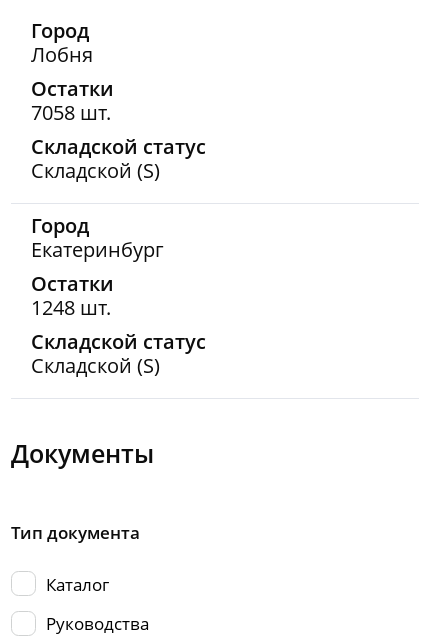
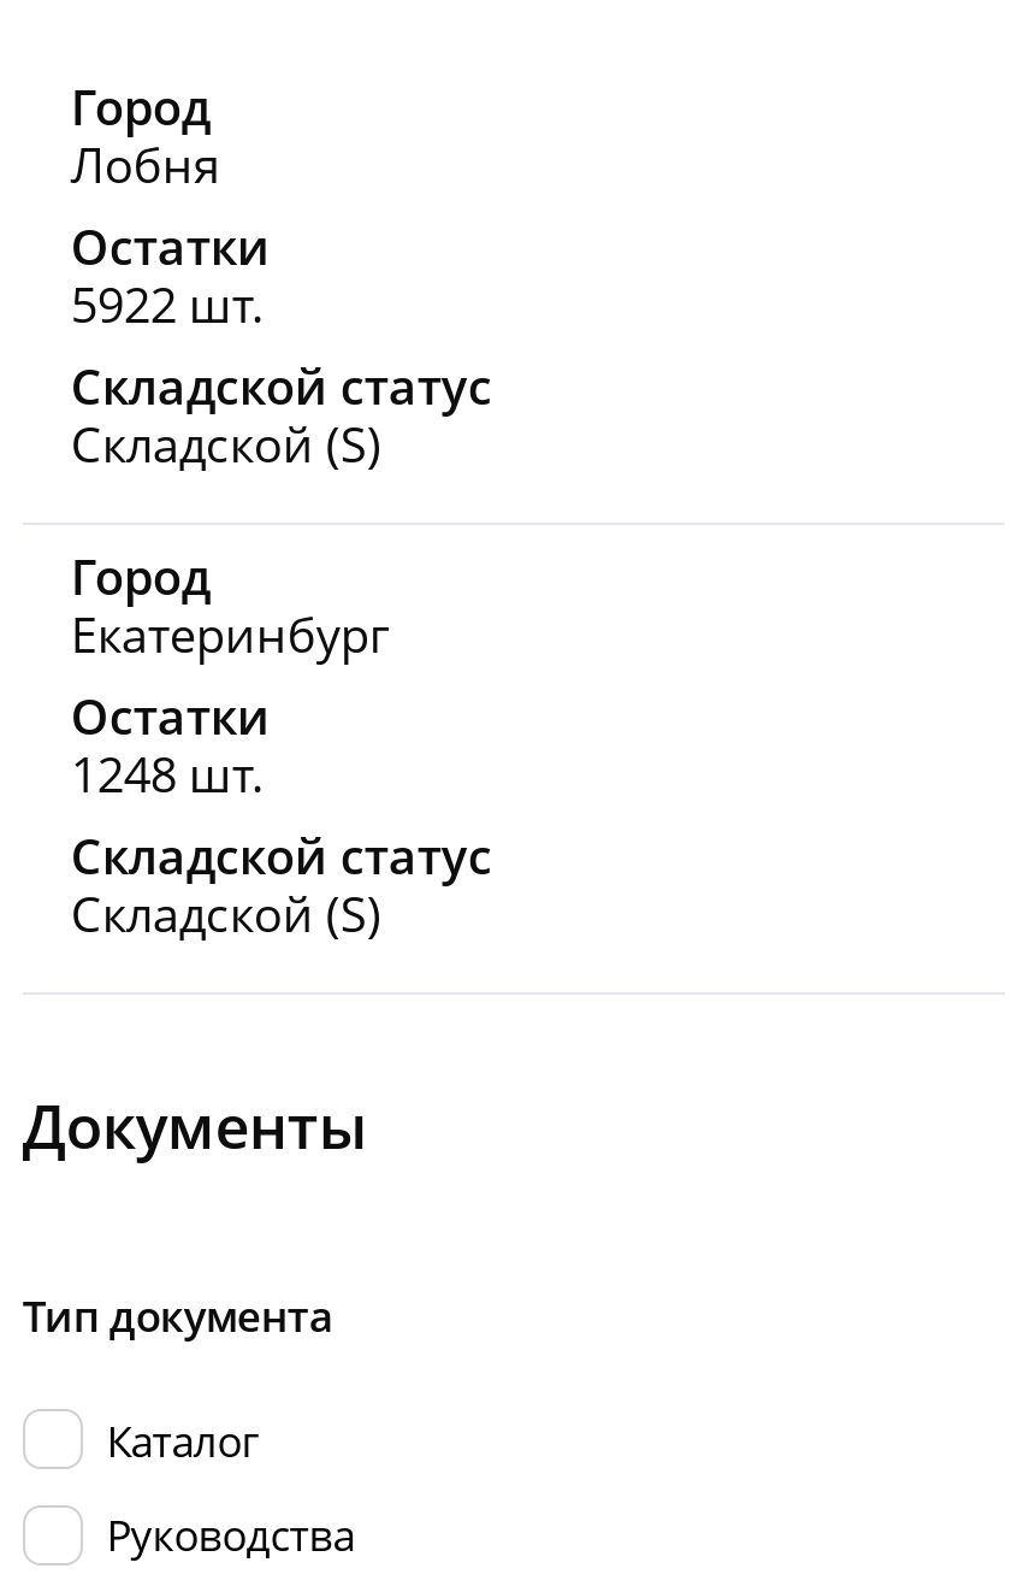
- 7058 шт.
+ 5922 шт.
